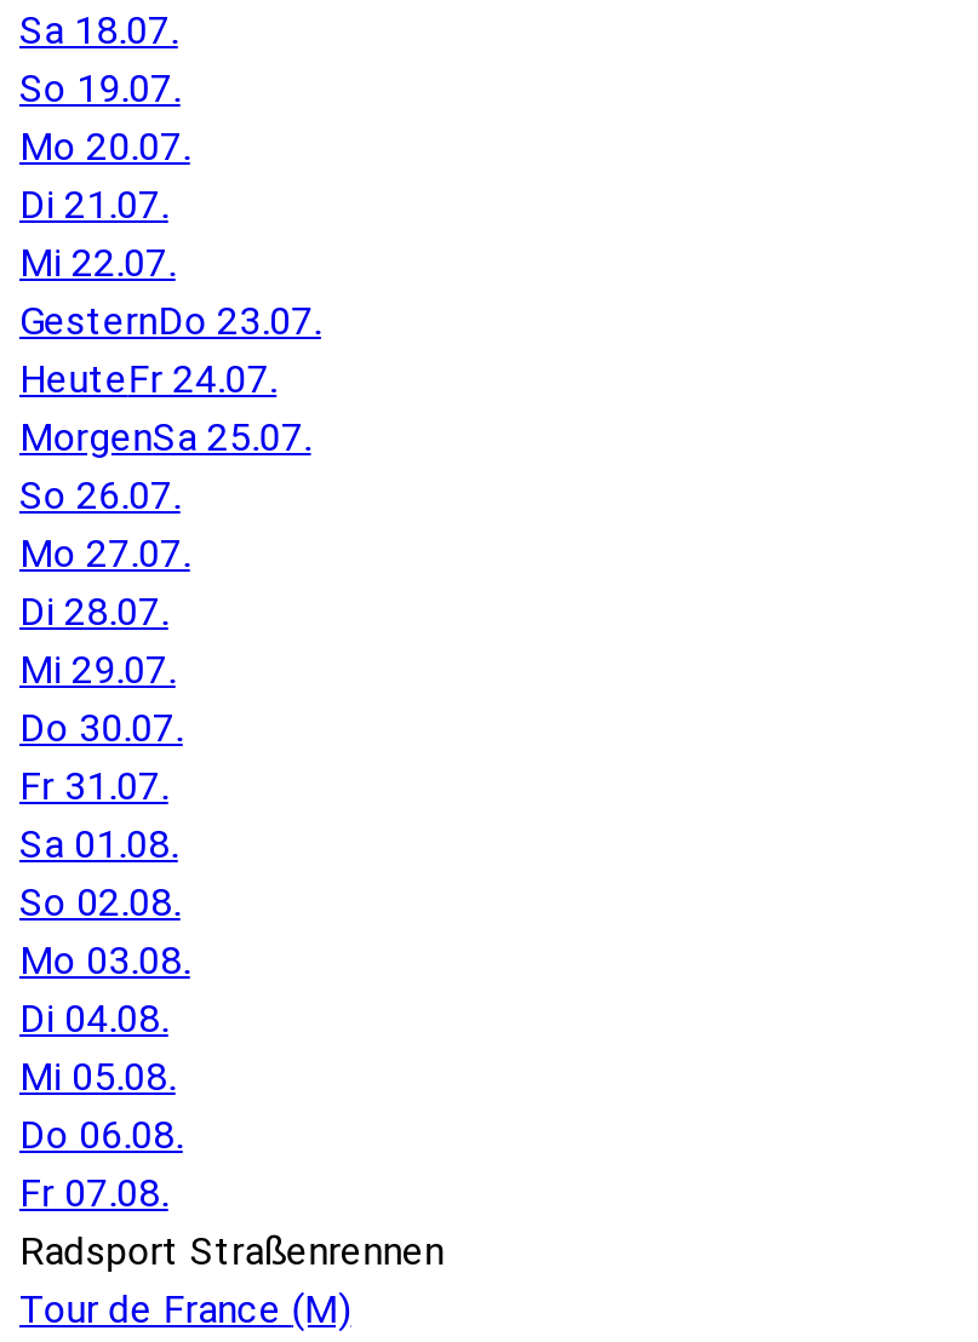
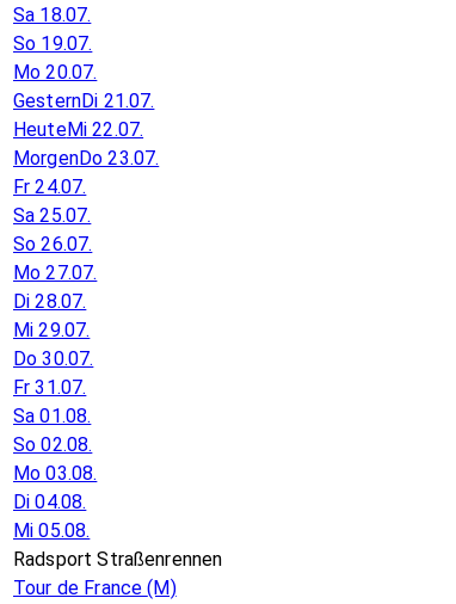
- Di 21.07.
- Mi 22.07.
- GesternDo 23.07.
- HeuteFr 24.07.
- MorgenSa 25.07.
+ GesternDi 21.07.
+ HeuteMi 22.07.
+ MorgenDo 23.07.
+ Fr 24.07.
+ Sa 25.07.

- Do 06.08.
- Fr 07.08.
